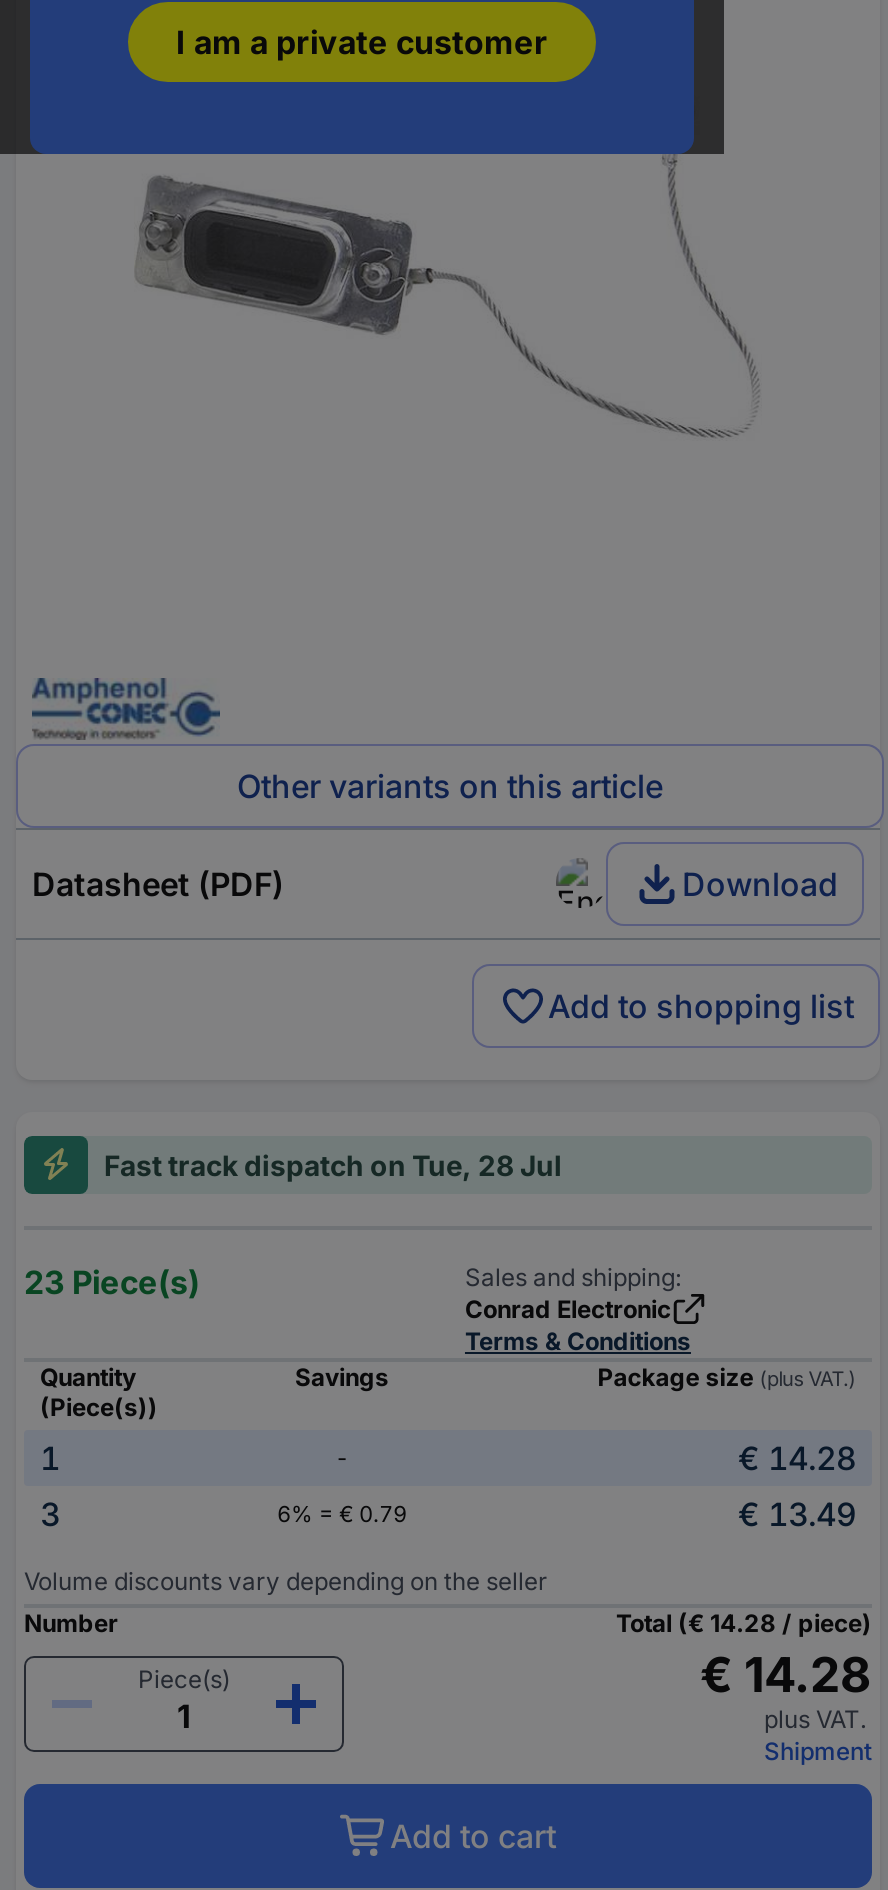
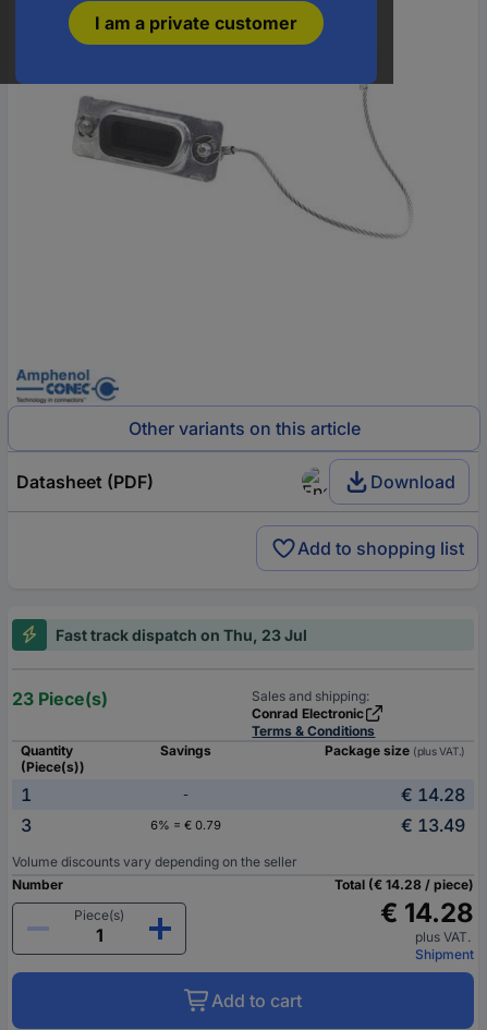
- Fast track dispatch on Tue, 28 Jul
+ Fast track dispatch on Thu, 23 Jul
